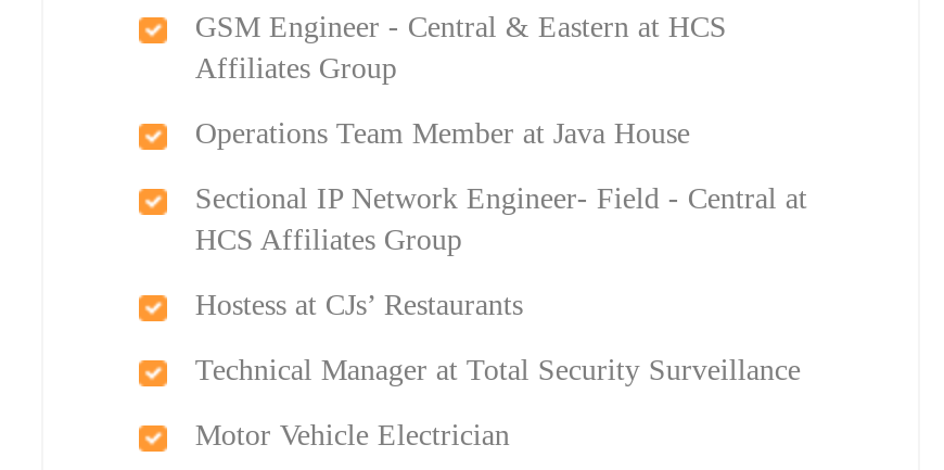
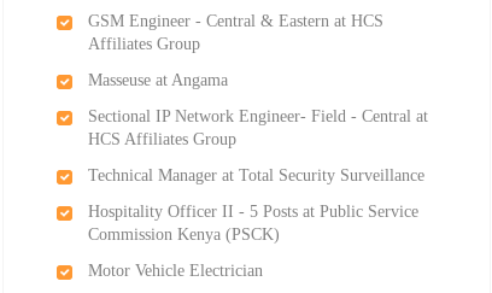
- Operations Team Member at Java House
+ Masseuse at Angama

- Hostess at CJs’ Restaurants

moved up: Technical Manager at Total Security Surveillance

+ Hospitality Officer II - 5 Posts at Public Service
+ Commission Kenya (PSCK)
